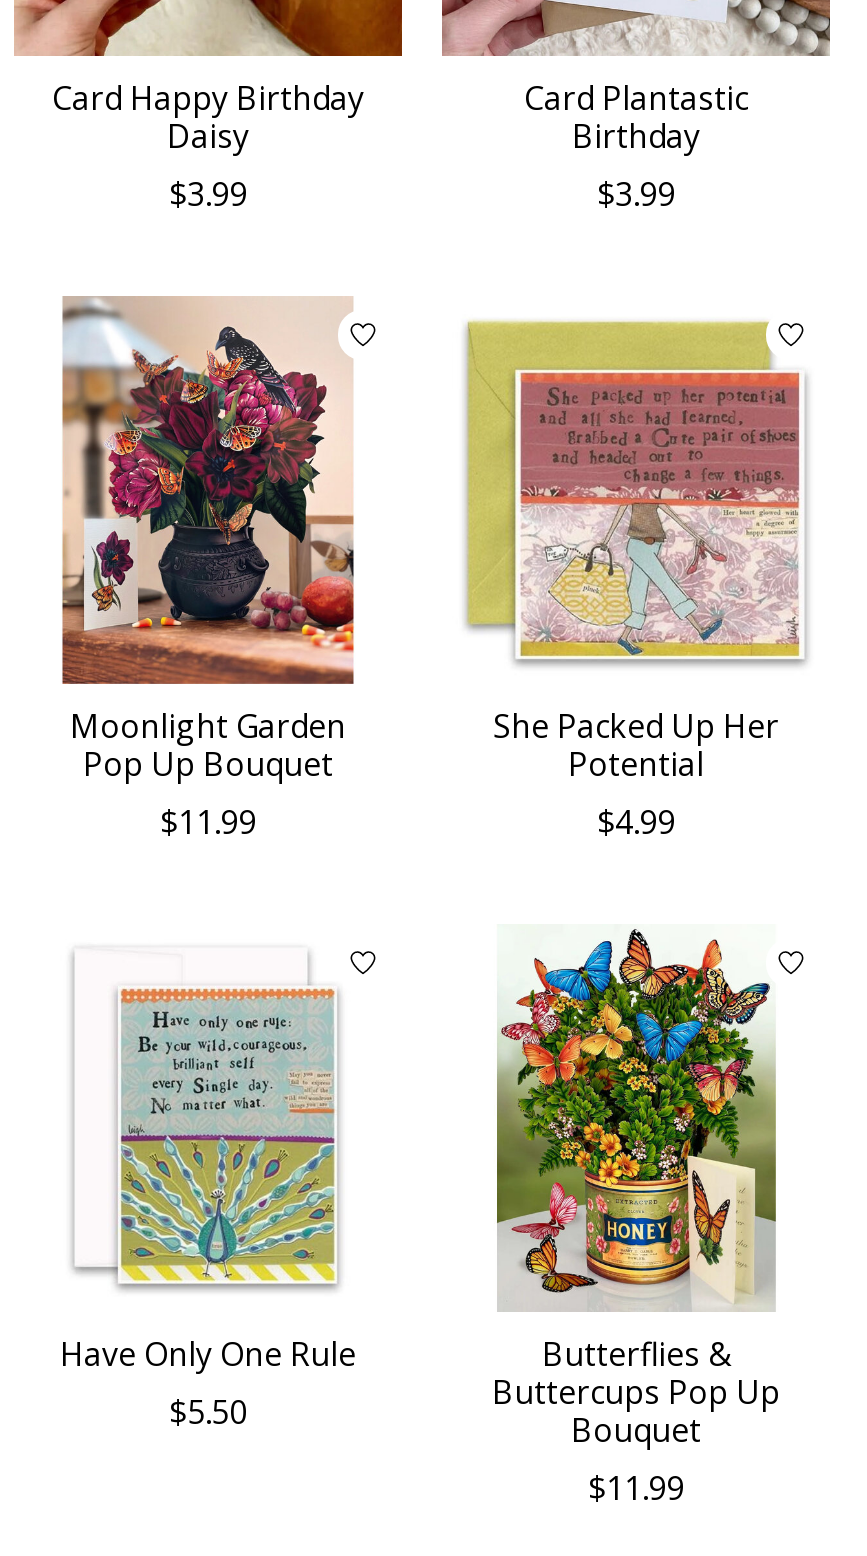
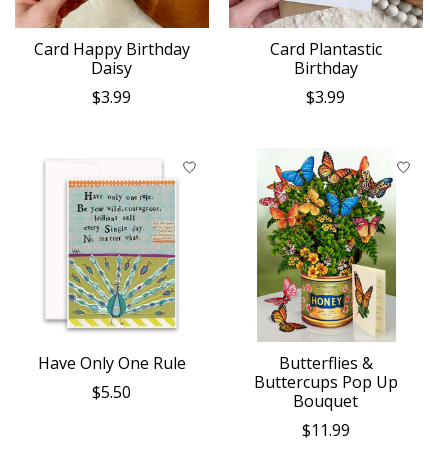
- [image]
- Moonlight Garden
- Pop Up Bouquet
- $11.99

- [image]
- She Packed Up Her
- Potential
- $4.99
